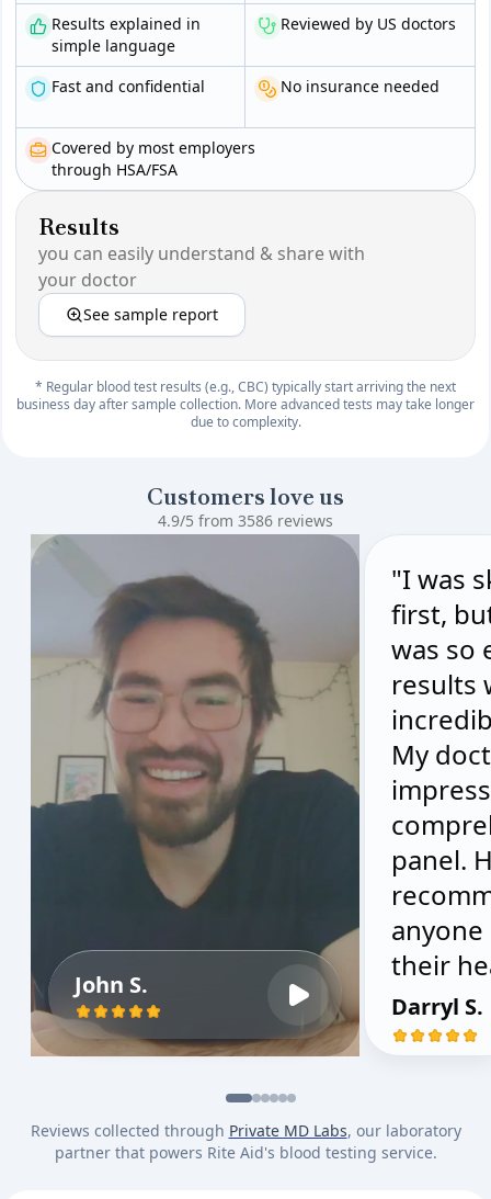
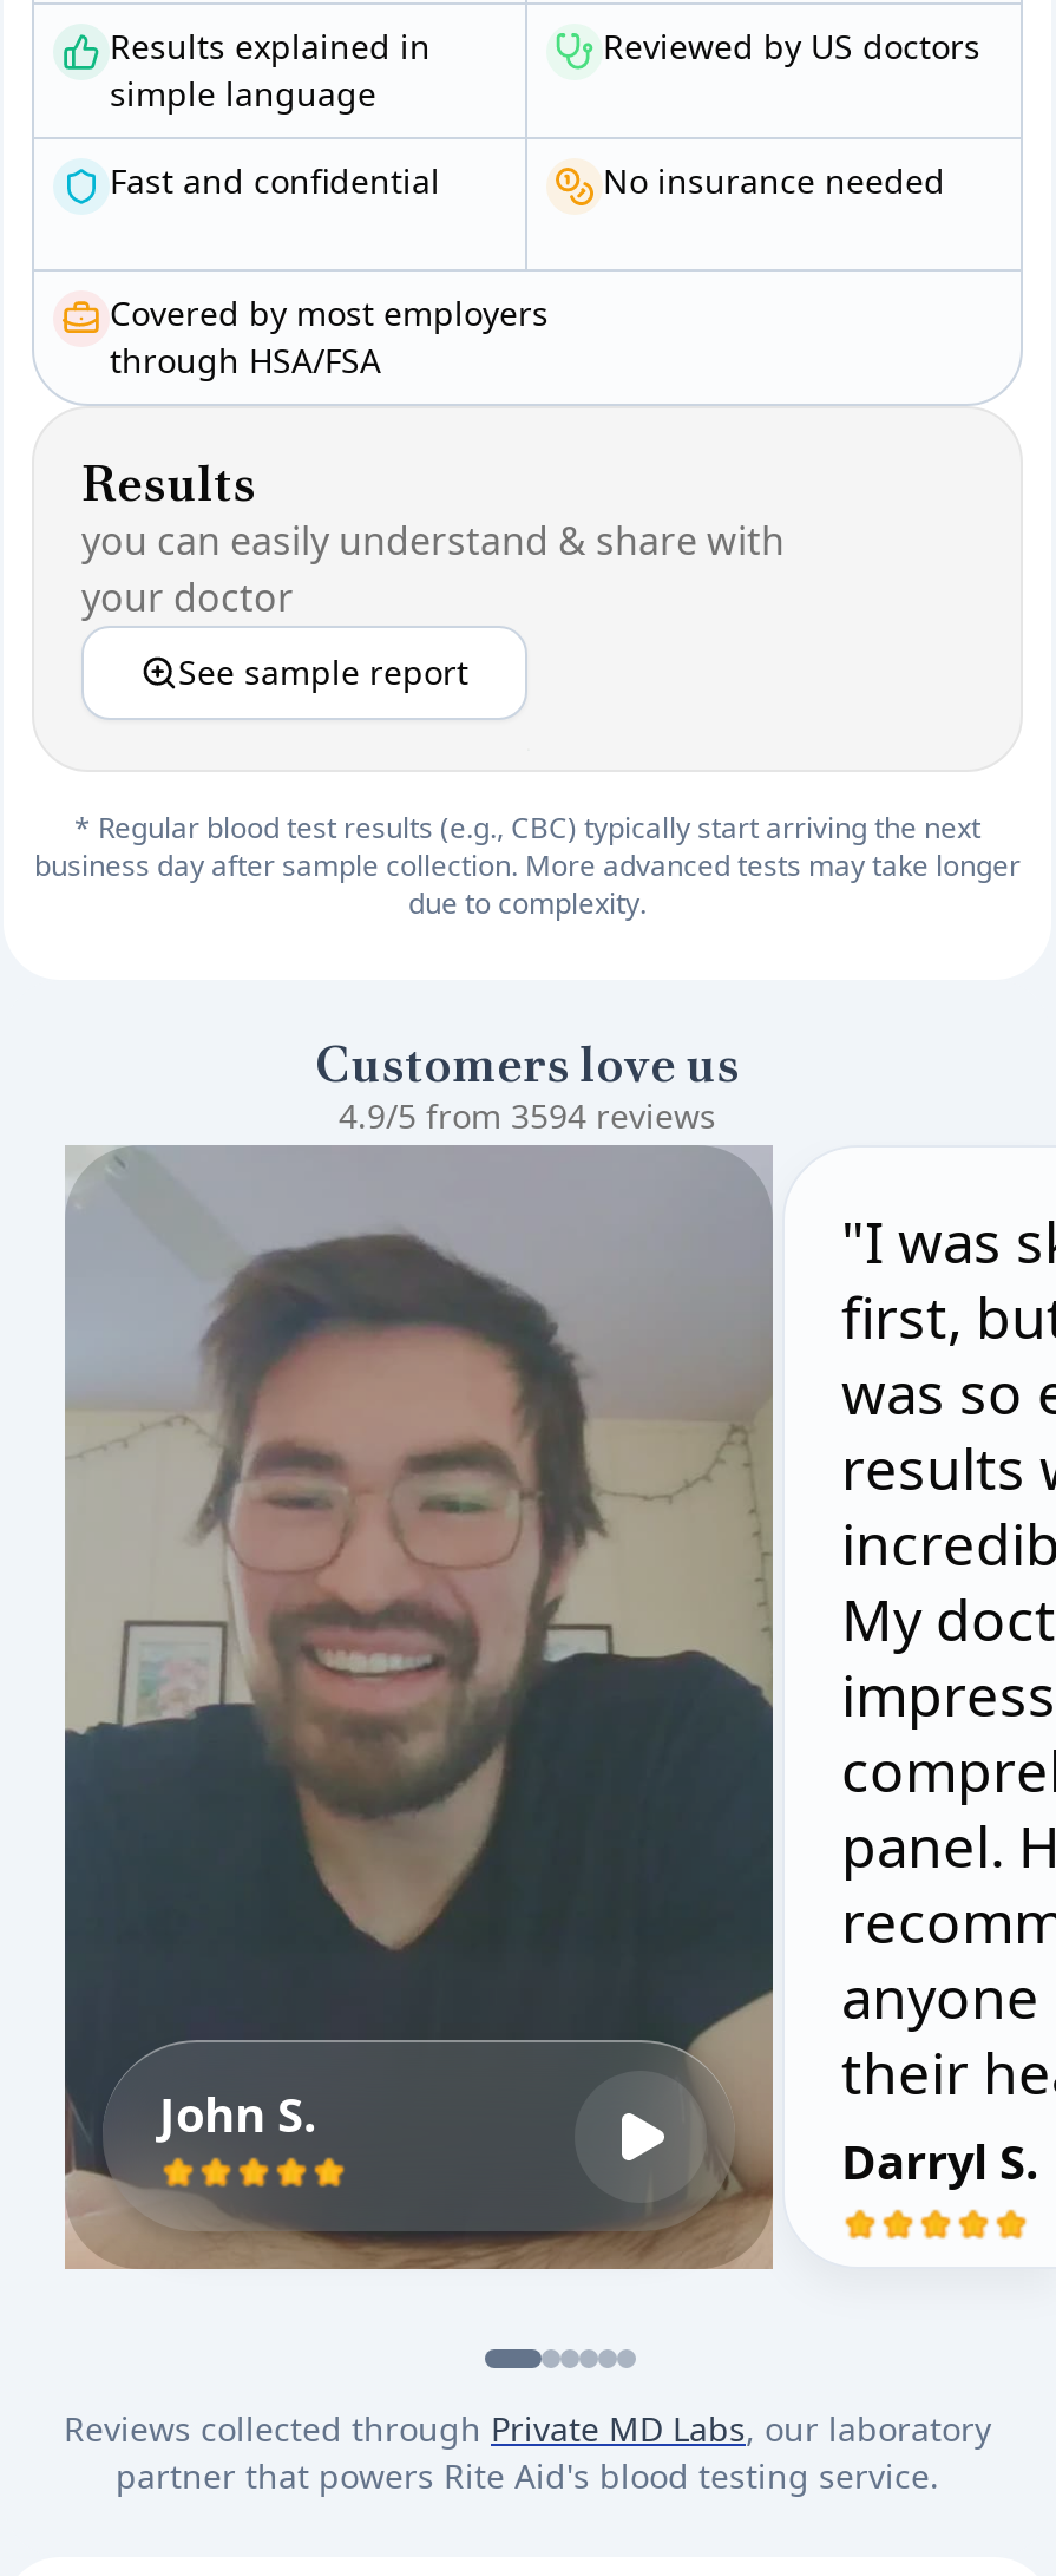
- 4.9/5 from 3586 reviews
+ 4.9/5 from 3594 reviews
